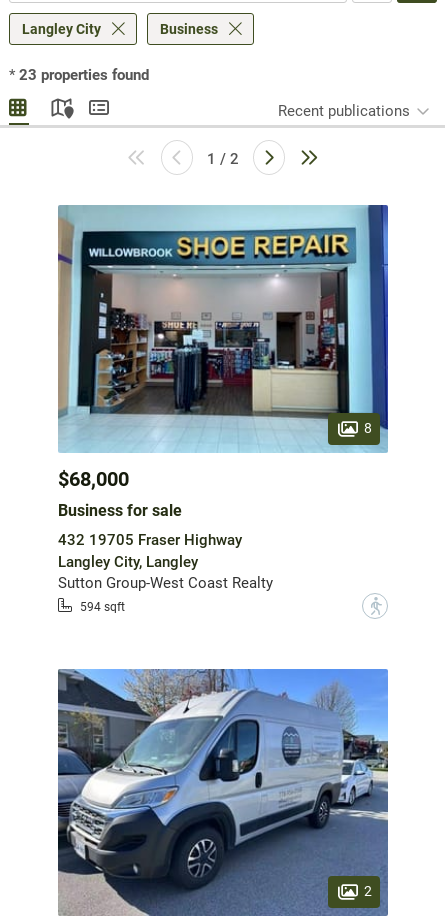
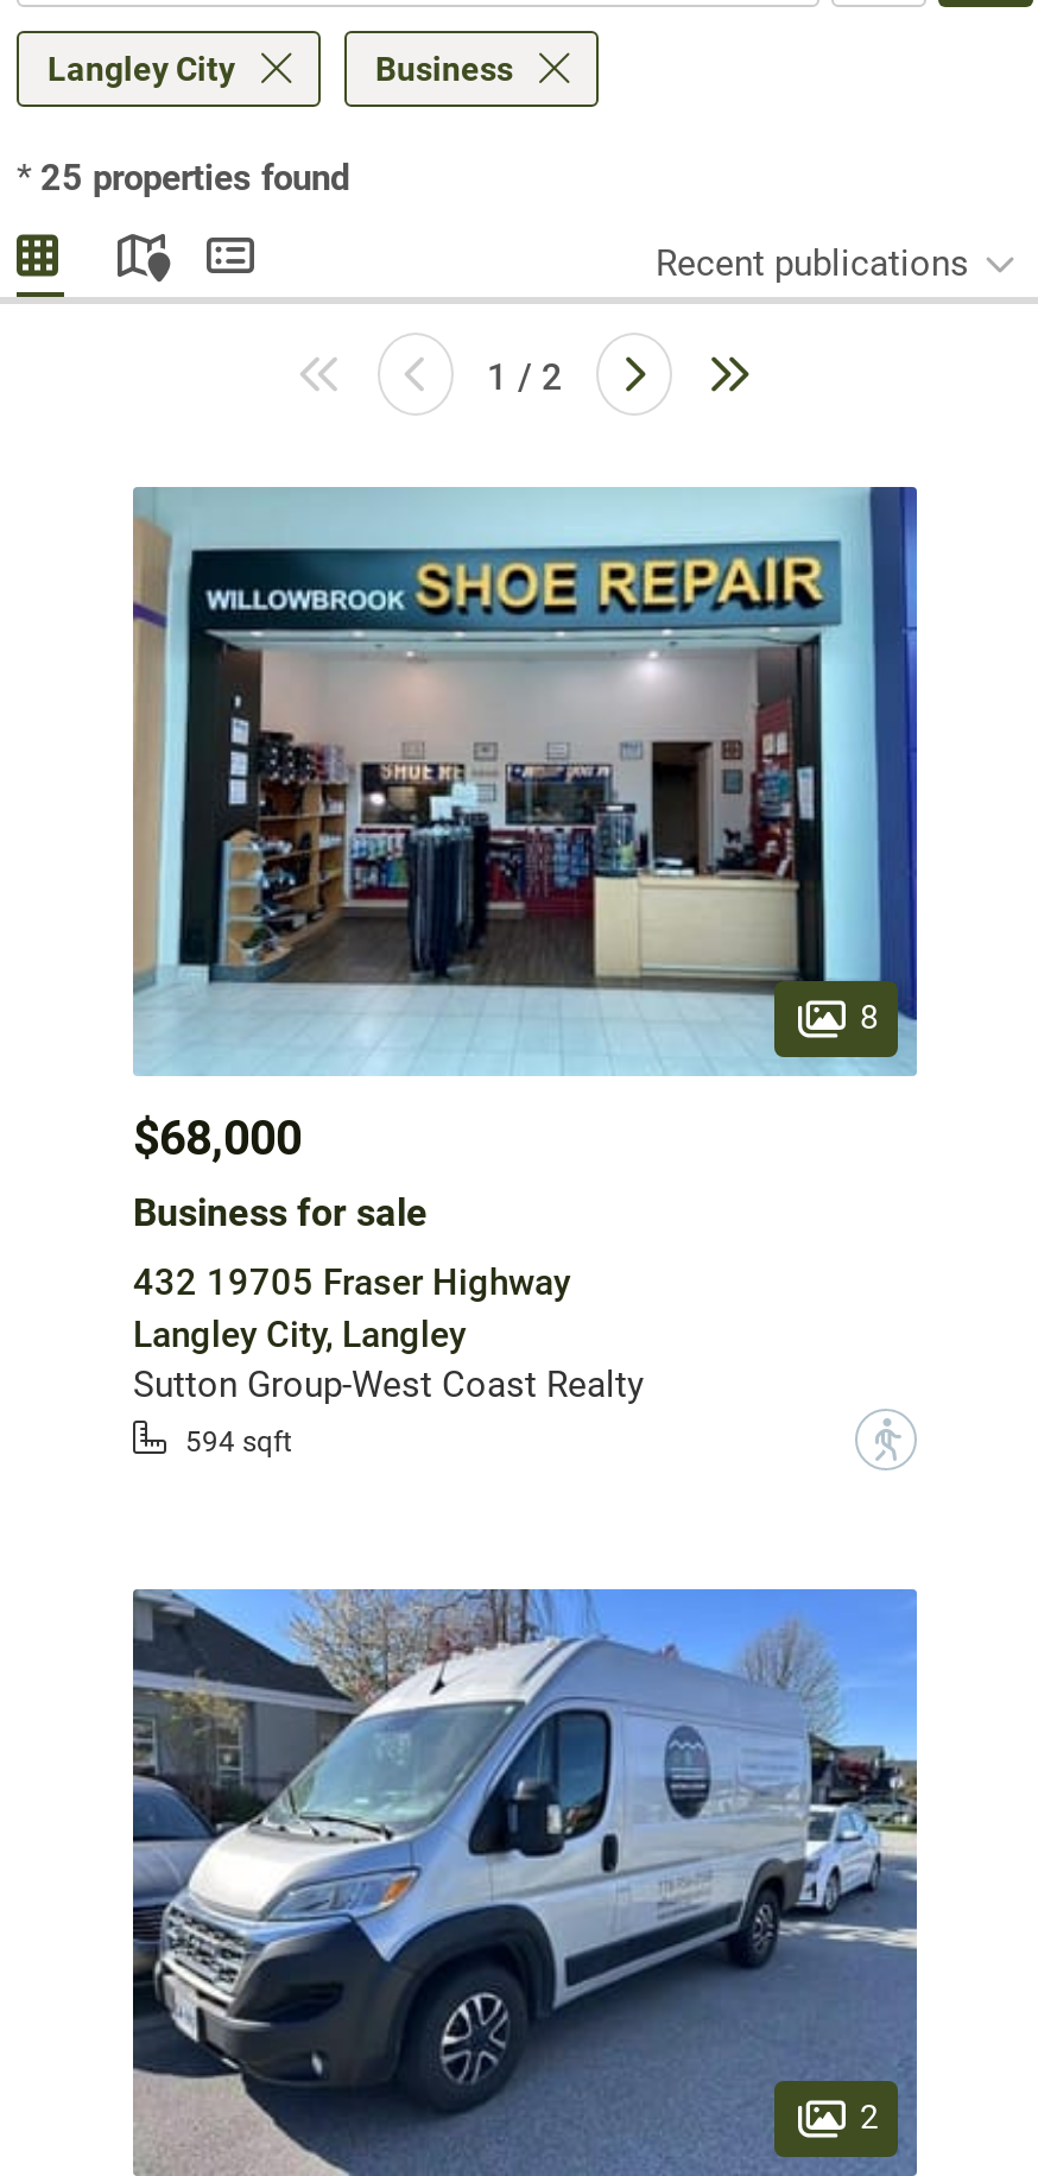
- * 23 properties found
+ * 25 properties found
